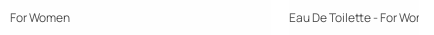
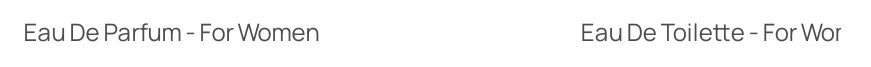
- For Women
+ Eau De Parfum - For Women
